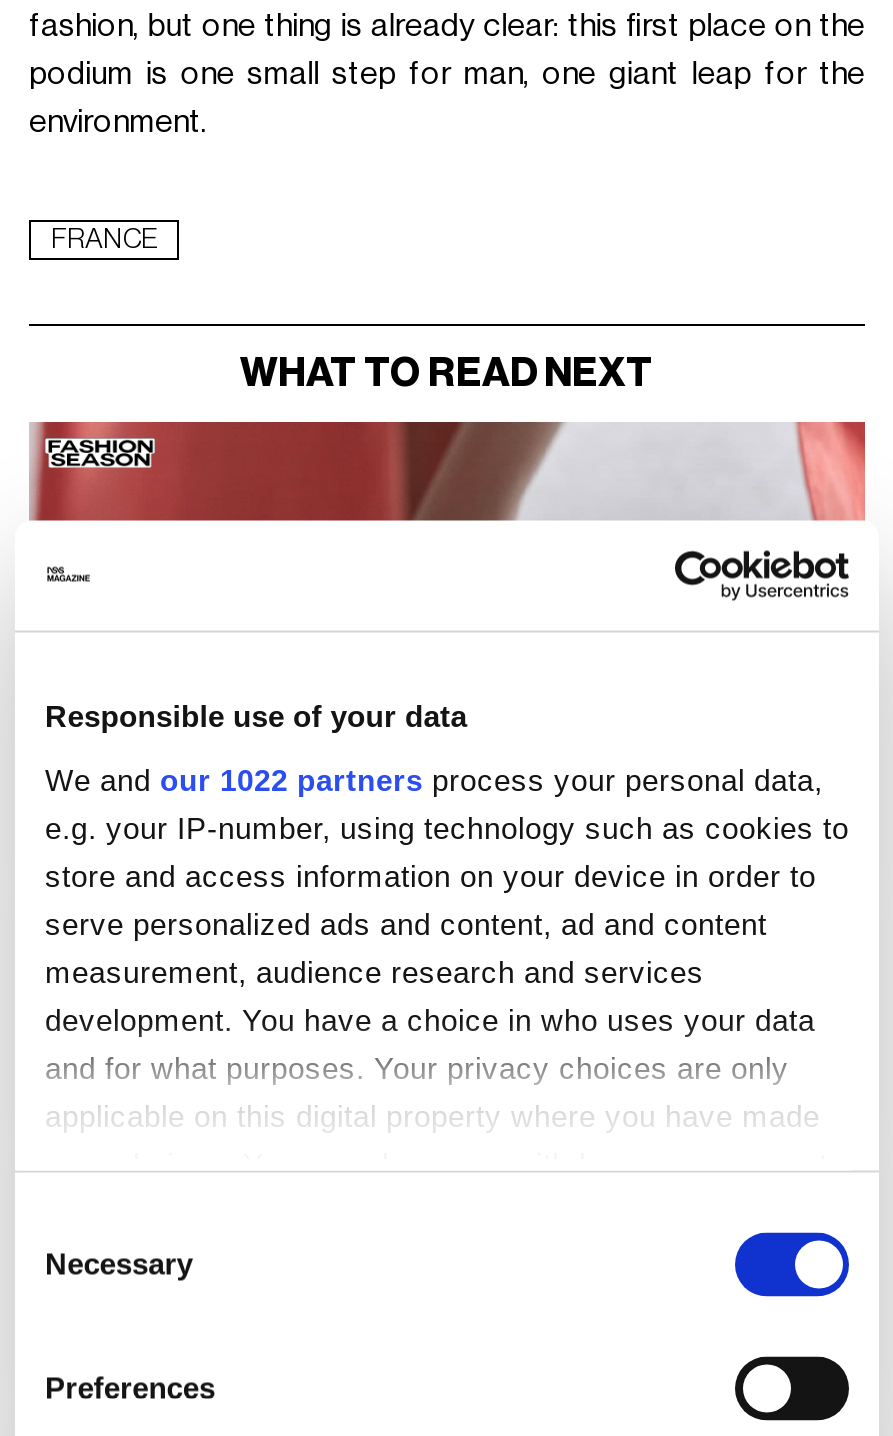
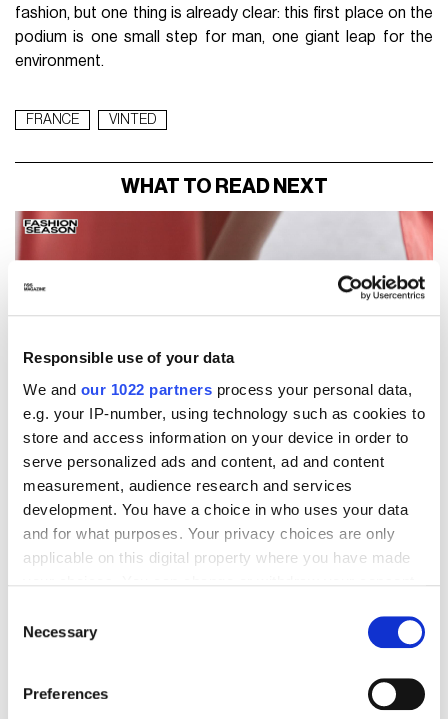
+ VINTED
